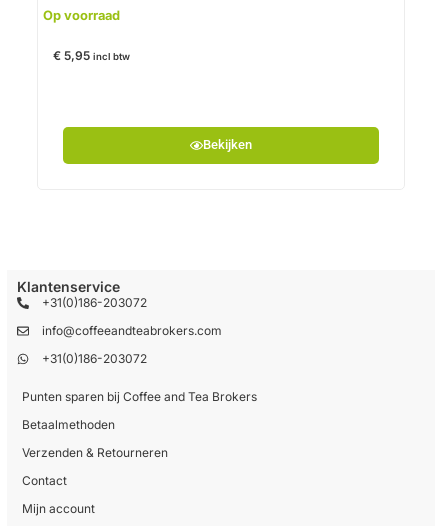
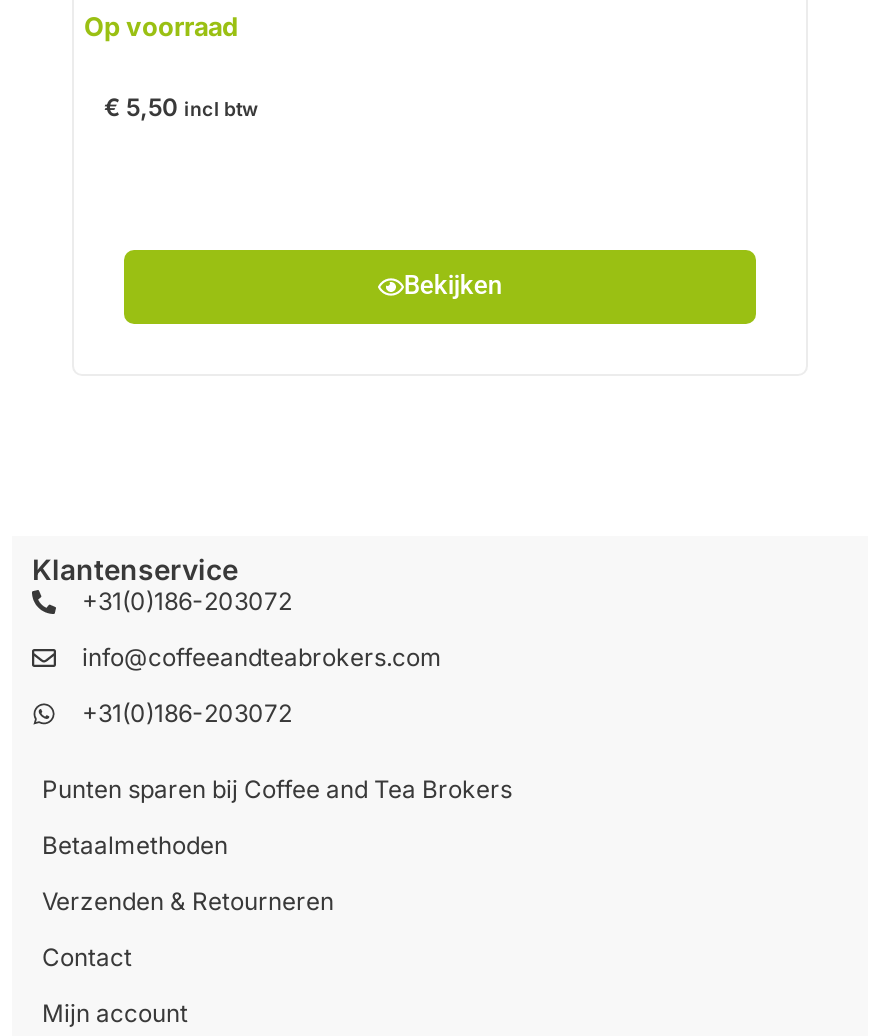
- €5,95 incl btw
+ €5,50 incl btw
